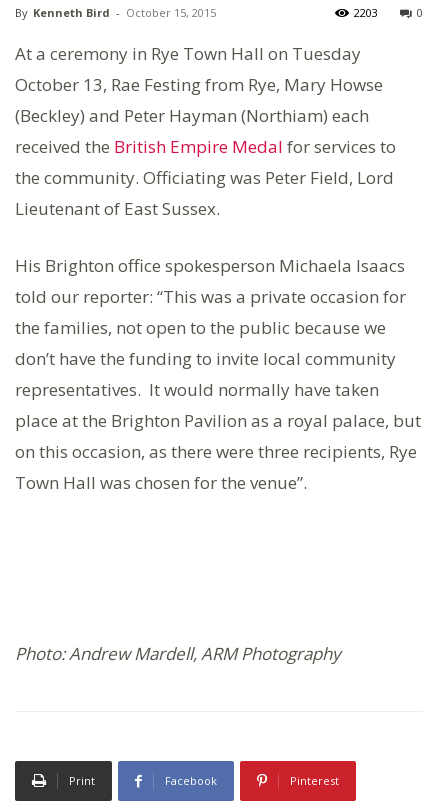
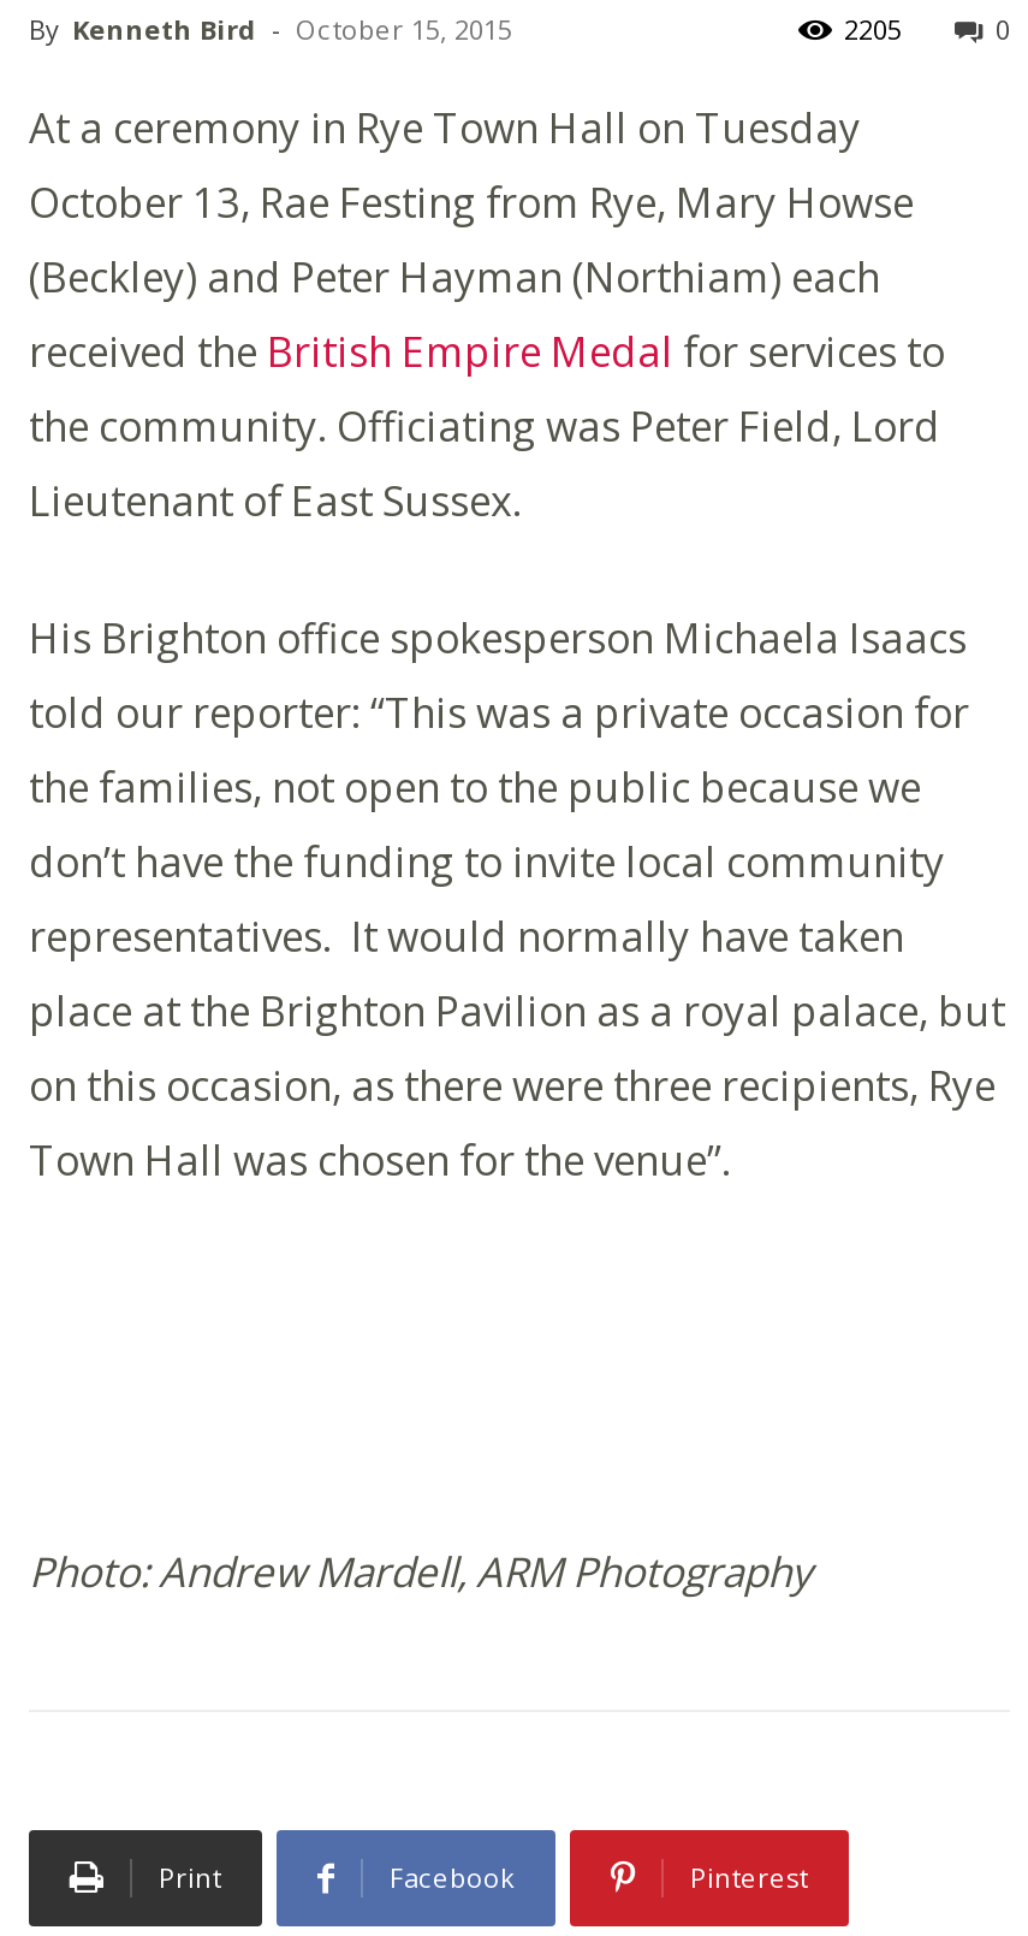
- 2203
+ 2205
